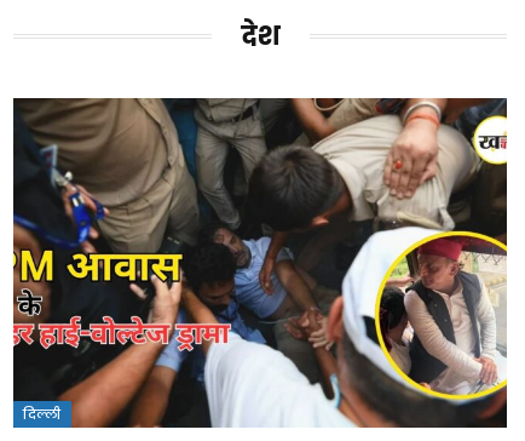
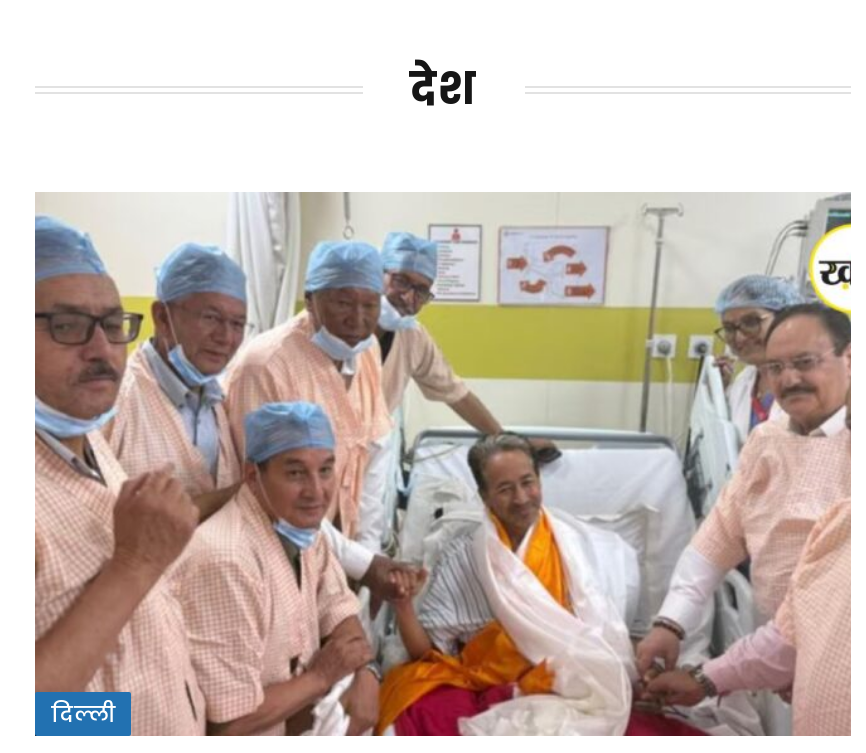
- [image]
+ [image]
